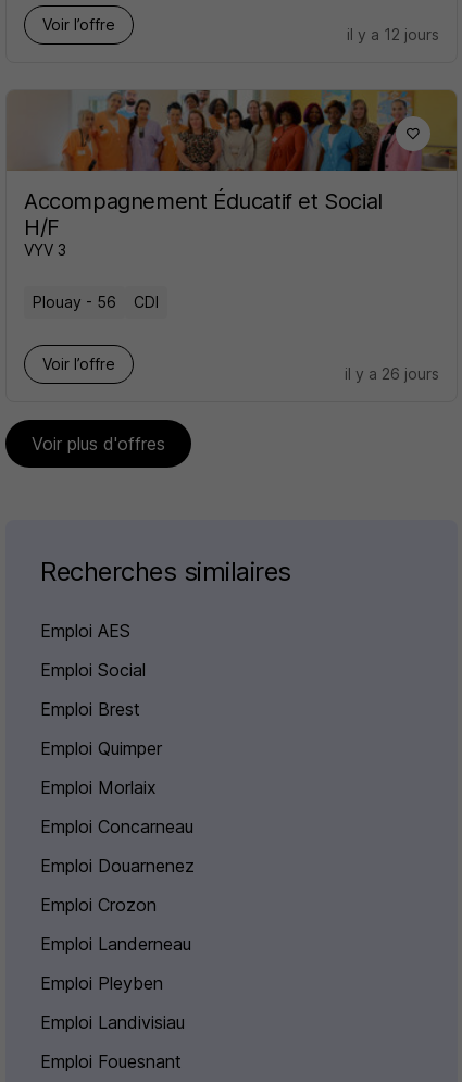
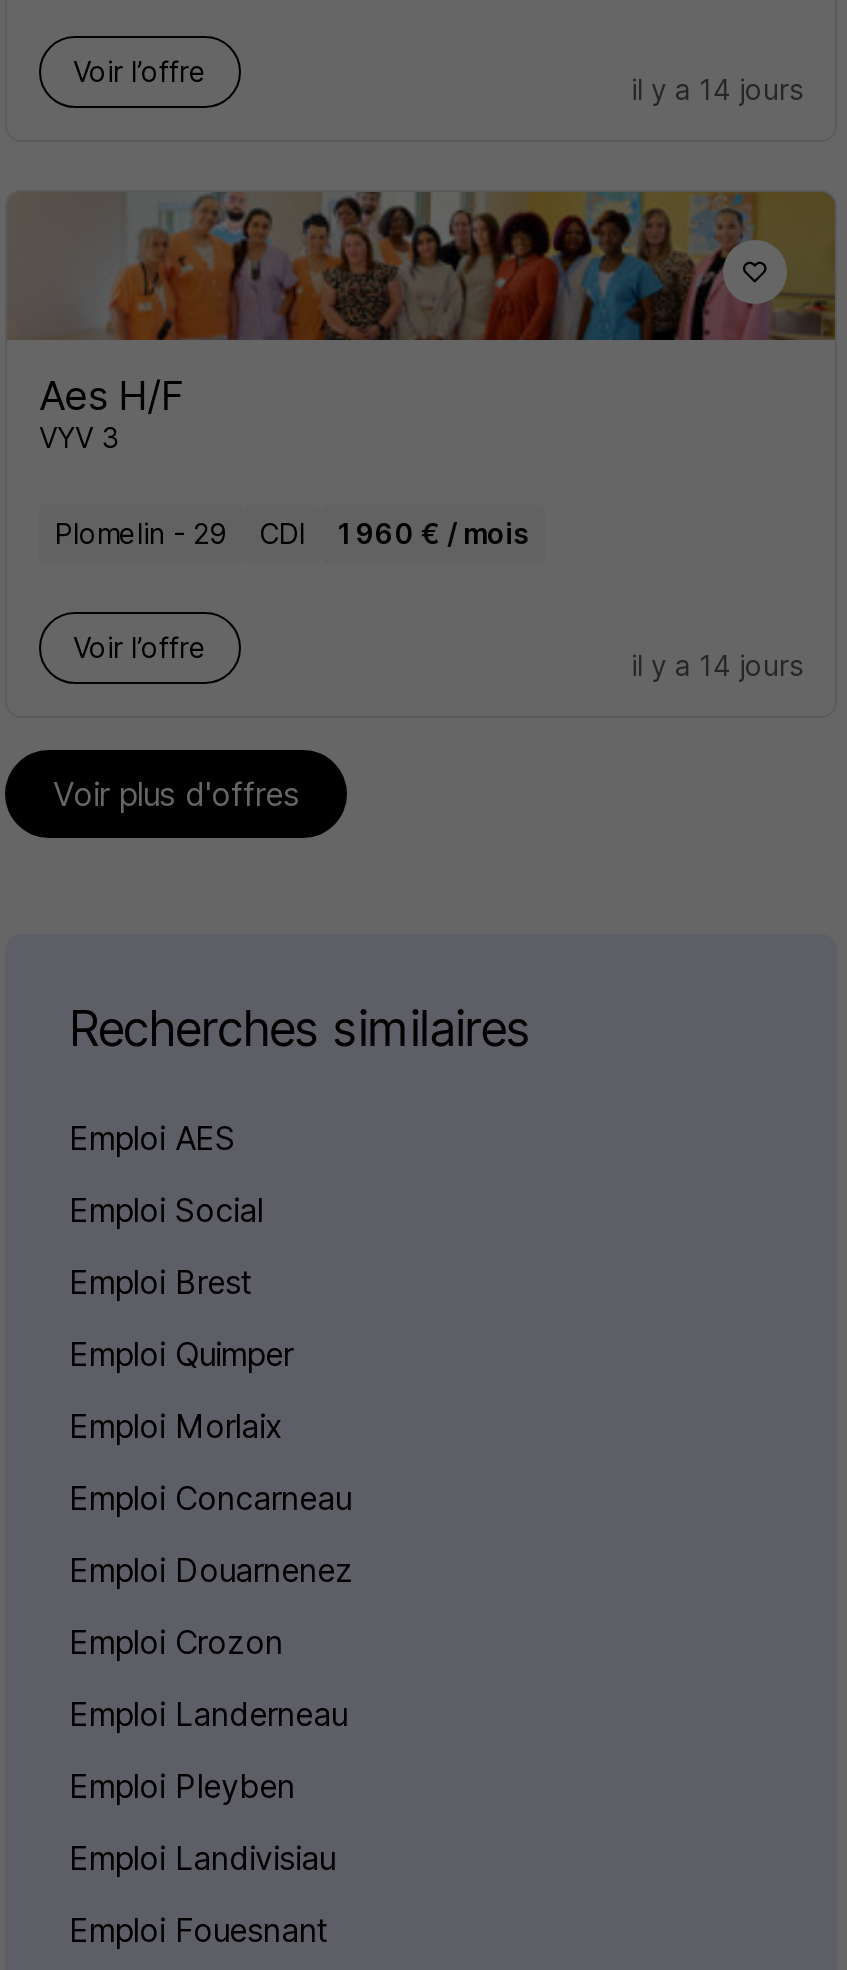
- il y a 12 jours
+ il y a 14 jours

- Accompagnement Éducatif et Social
- H/F
+ Aes H/F

- Plouay - 56
+ Plomelin - 29

+ 1 960 € / mois

- il y a 26 jours
+ il y a 14 jours
